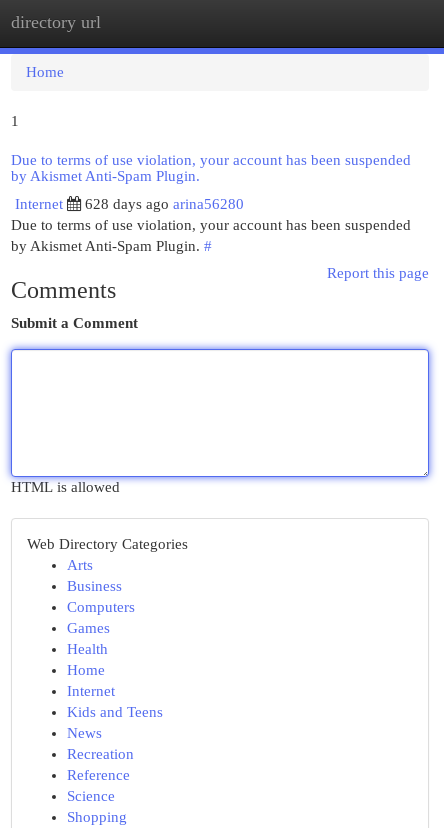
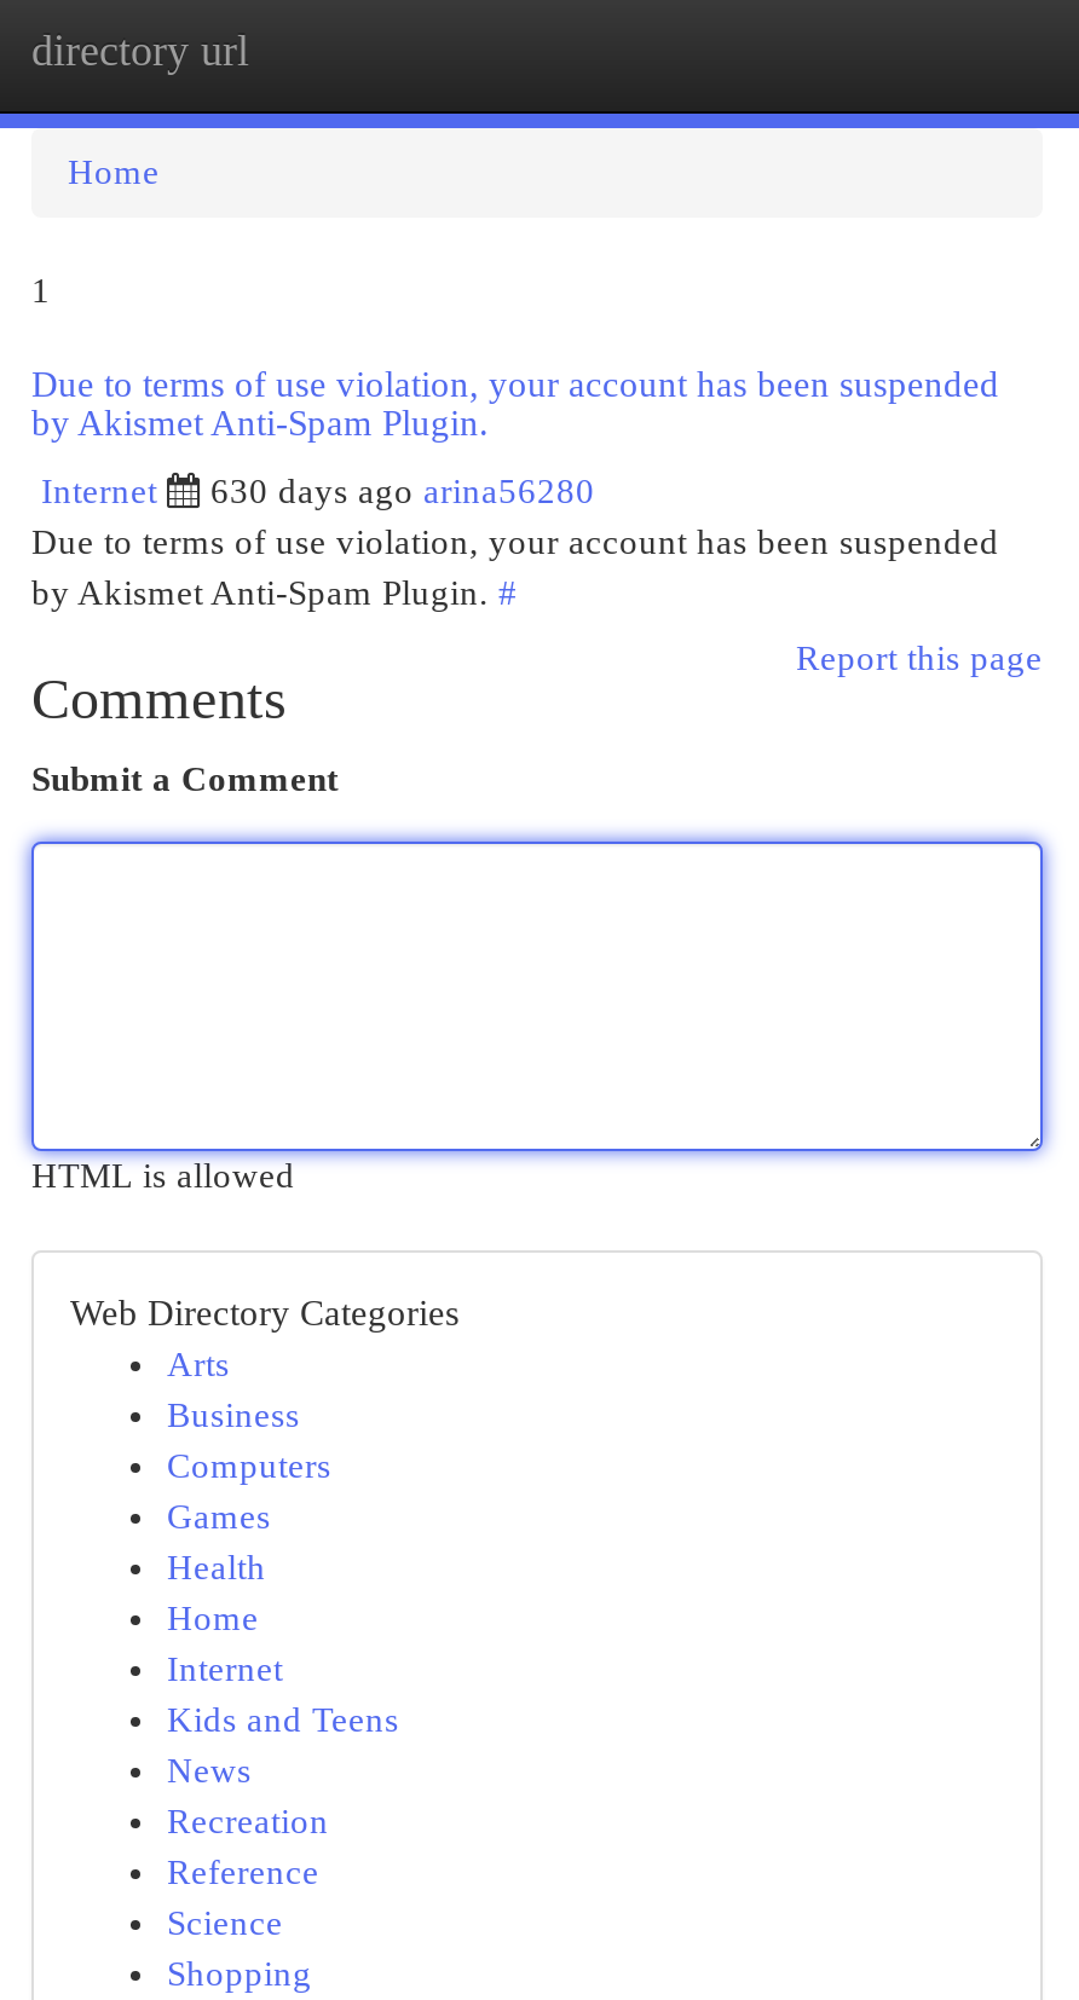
- 628 days ago arina56280
+ 630 days ago arina56280
